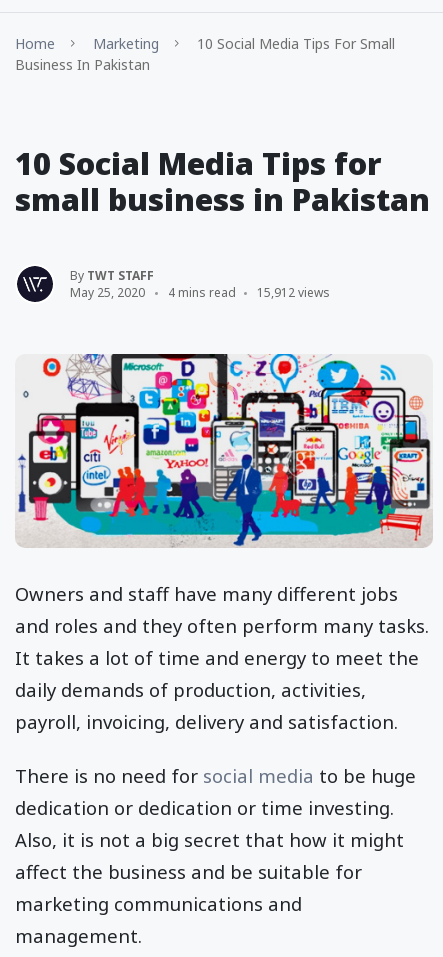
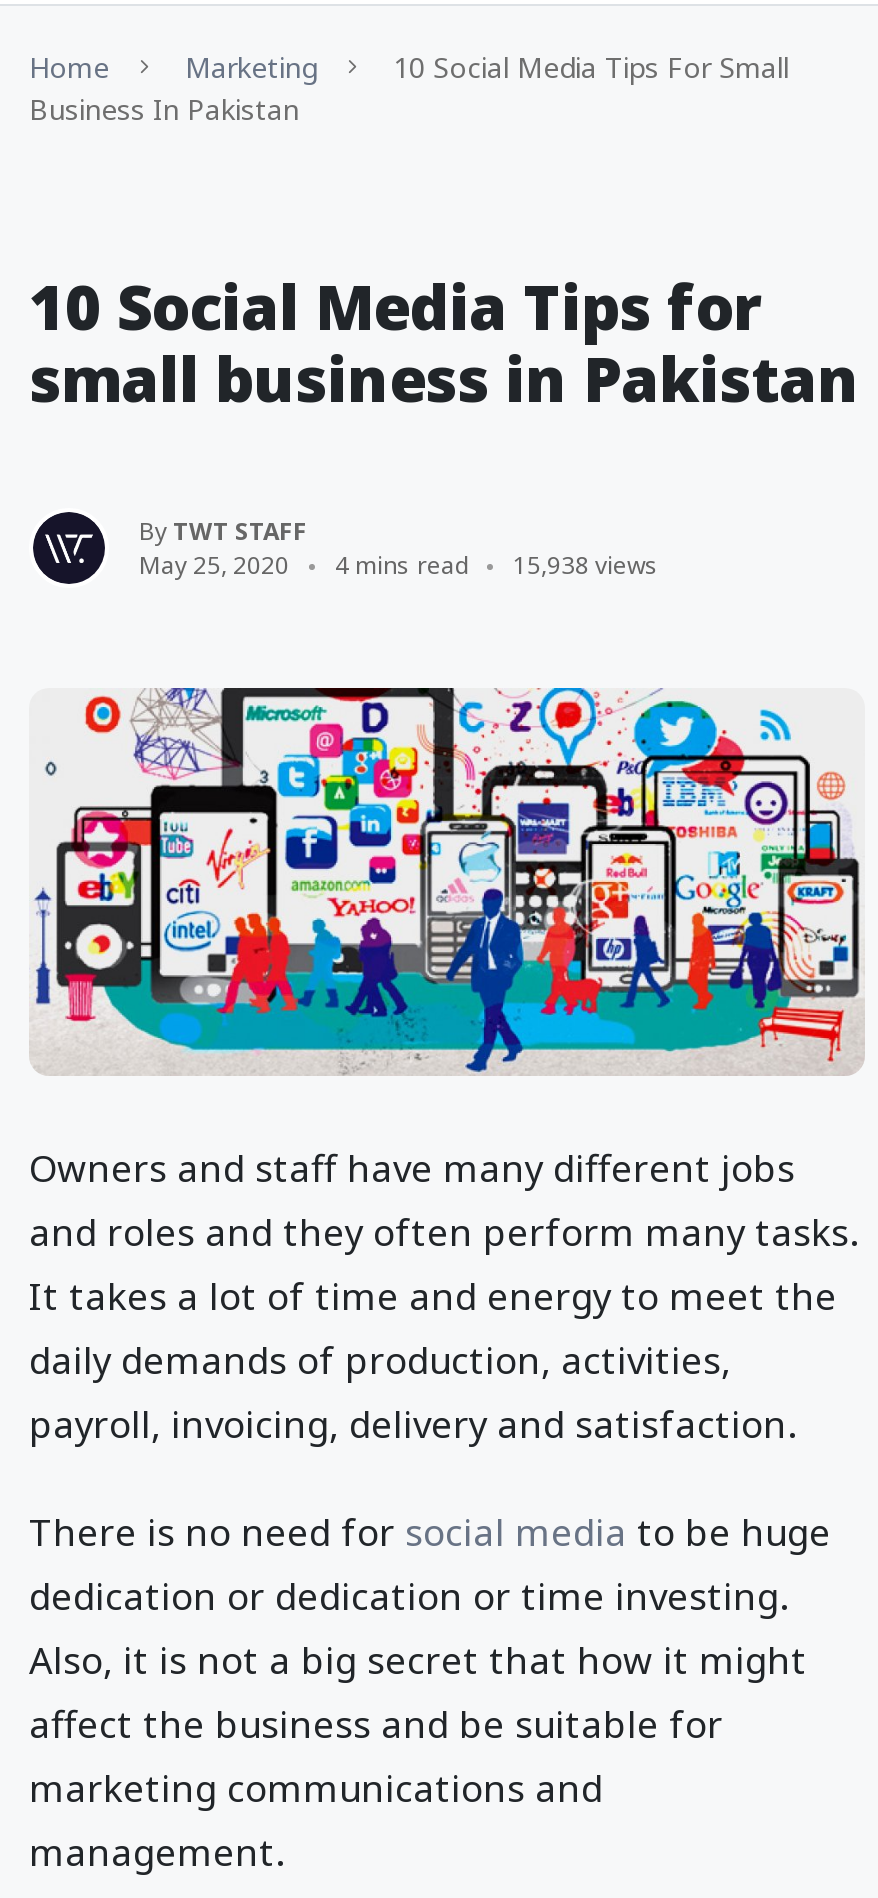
- May 25, 2020 4 mins read 15,912 views
+ May 25, 2020 4 mins read 15,938 views
